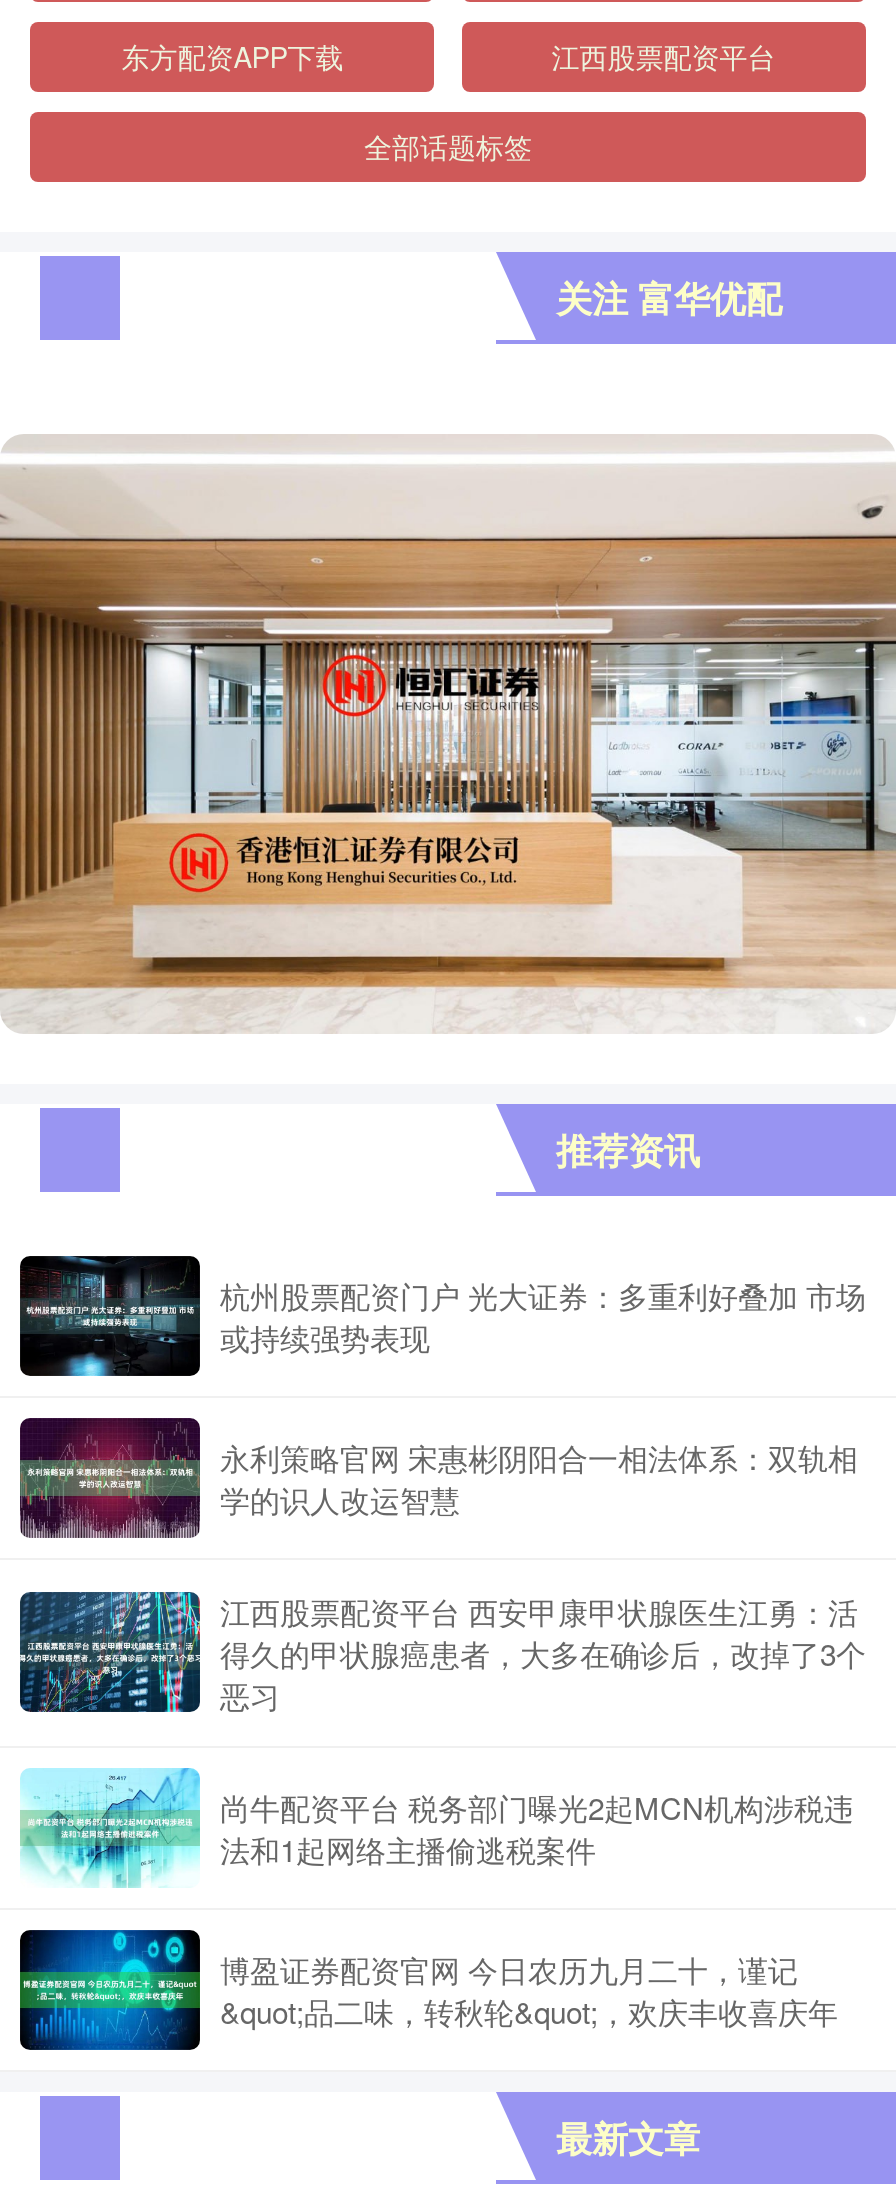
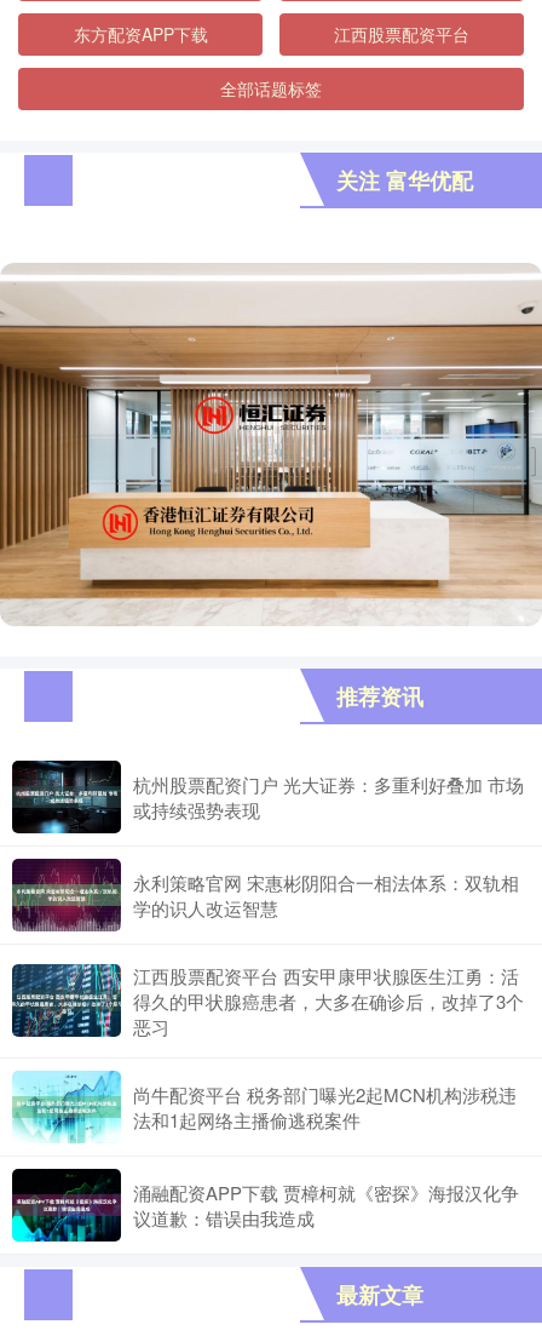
- [image]
- 博盈证券配资官网 今日农历九月二十，谨记
- &quot;品二味，转秋轮&quot;，欢庆丰收喜庆年
+ [image]
+ 涌融配资APP下载 贾樟柯就《密探》海报汉化争
+ 议道歉：错误由我造成
